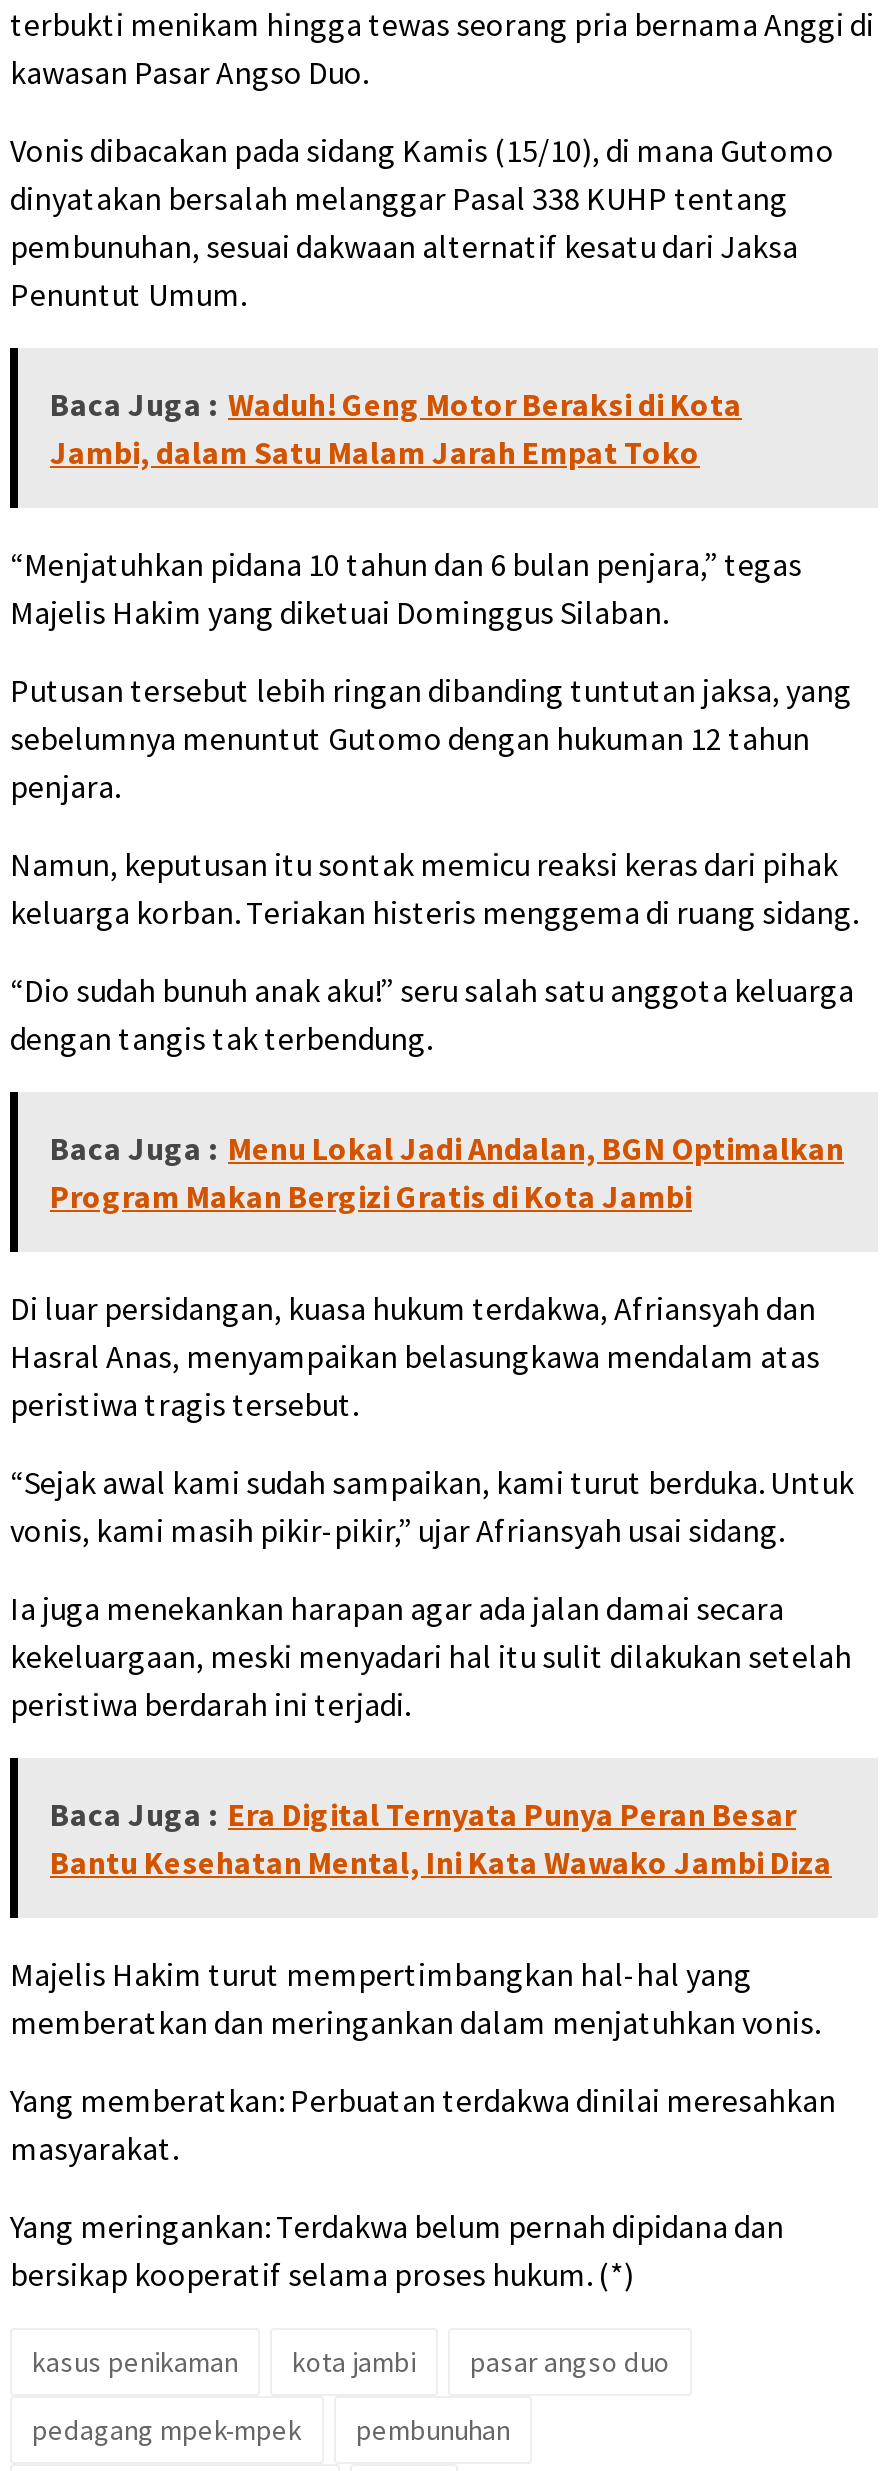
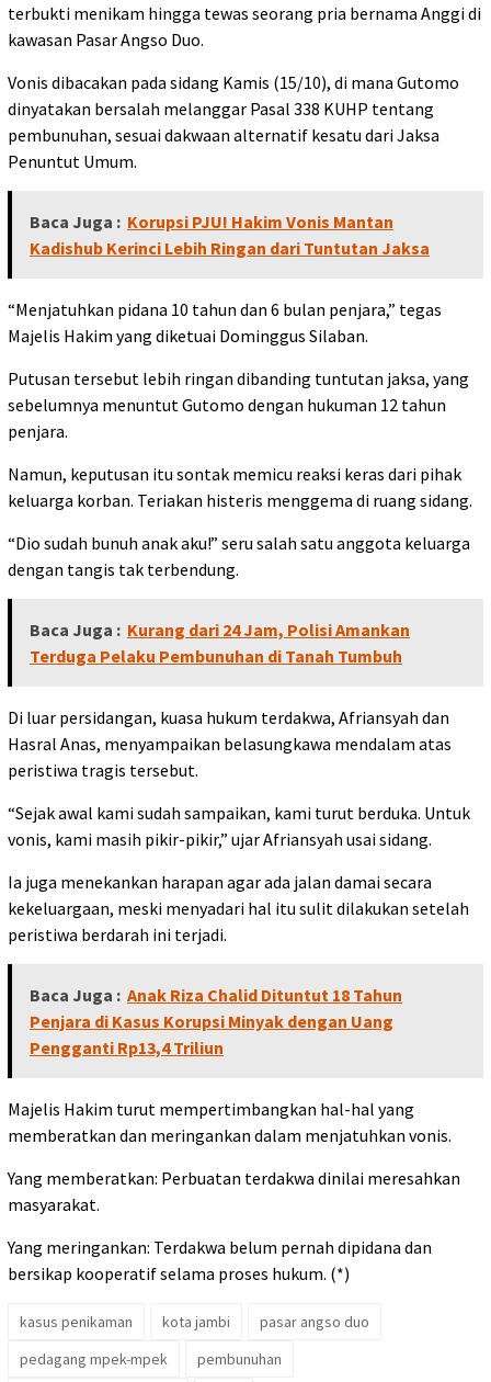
- Baca Juga : Waduh! Geng Motor Beraksi di Kota
- Jambi, dalam Satu Malam Jarah Empat Toko
+ Baca Juga : Korupsi PJU! Hakim Vonis Mantan
+ Kadishub Kerinci Lebih Ringan dari Tuntutan Jaksa

- Baca Juga : Menu Lokal Jadi Andalan, BGN Optimalkan
- Program Makan Bergizi Gratis di Kota Jambi
+ Baca Juga : Kurang dari 24 Jam, Polisi Amankan
+ Terduga Pelaku Pembunuhan di Tanah Tumbuh

- Baca Juga : Era Digital Ternyata Punya Peran Besar
- Bantu Kesehatan Mental, Ini Kata Wawako Jambi Diza
+ Baca Juga : Anak Riza Chalid Dituntut 18 Tahun
+ Penjara di Kasus Korupsi Minyak dengan Uang
+ Pengganti Rp13,4 Triliun
